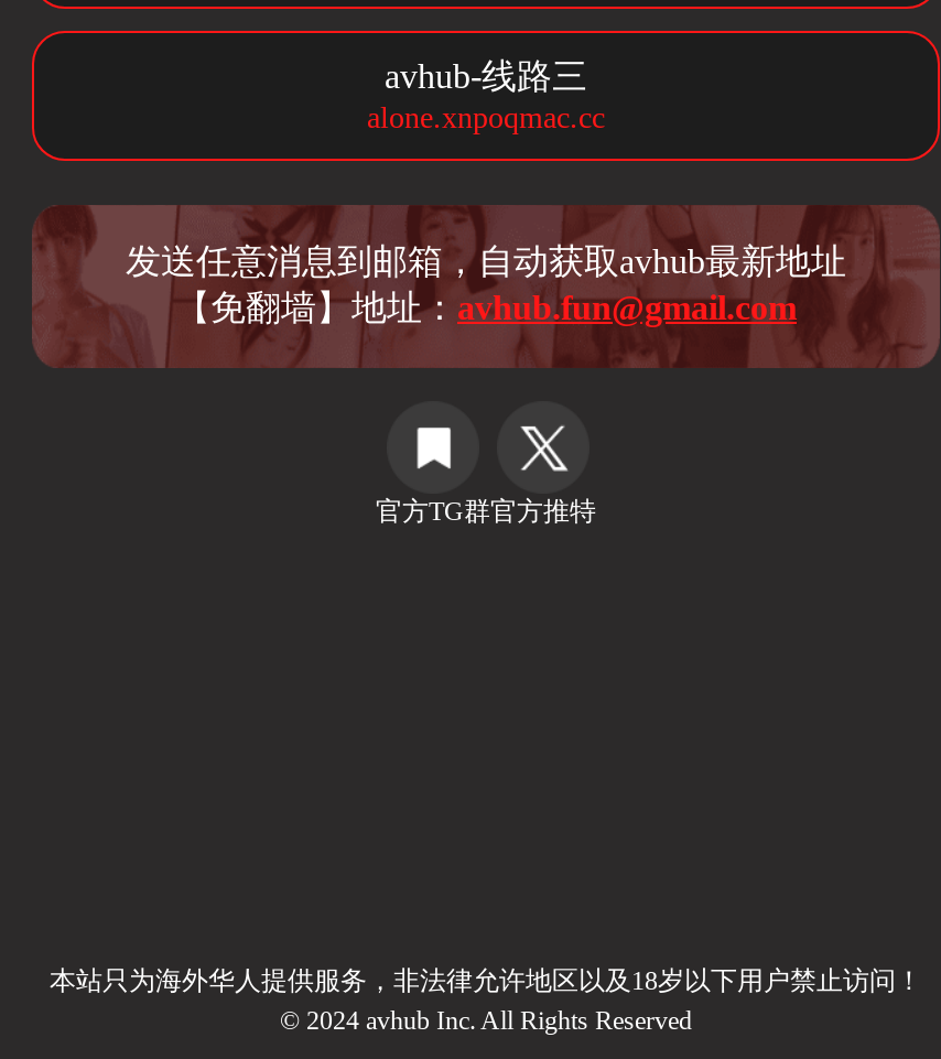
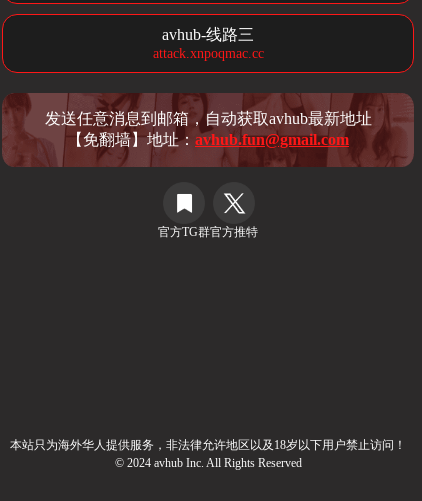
- alone.xnpoqmac.cc
+ attack.xnpoqmac.cc
